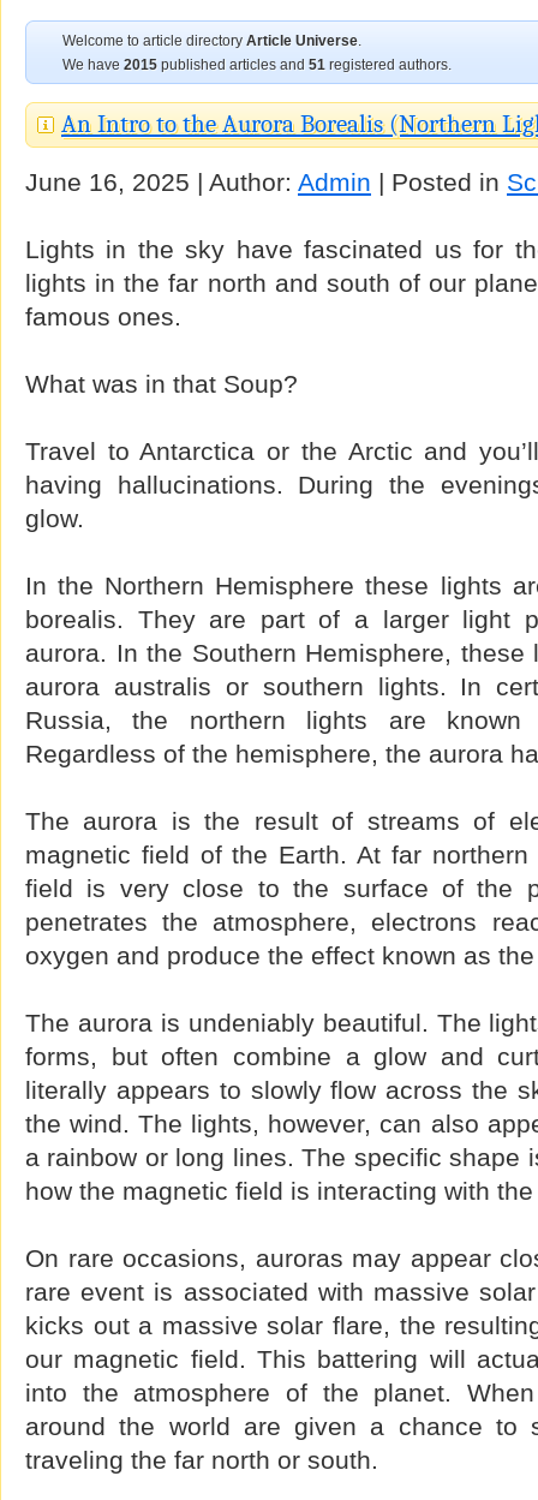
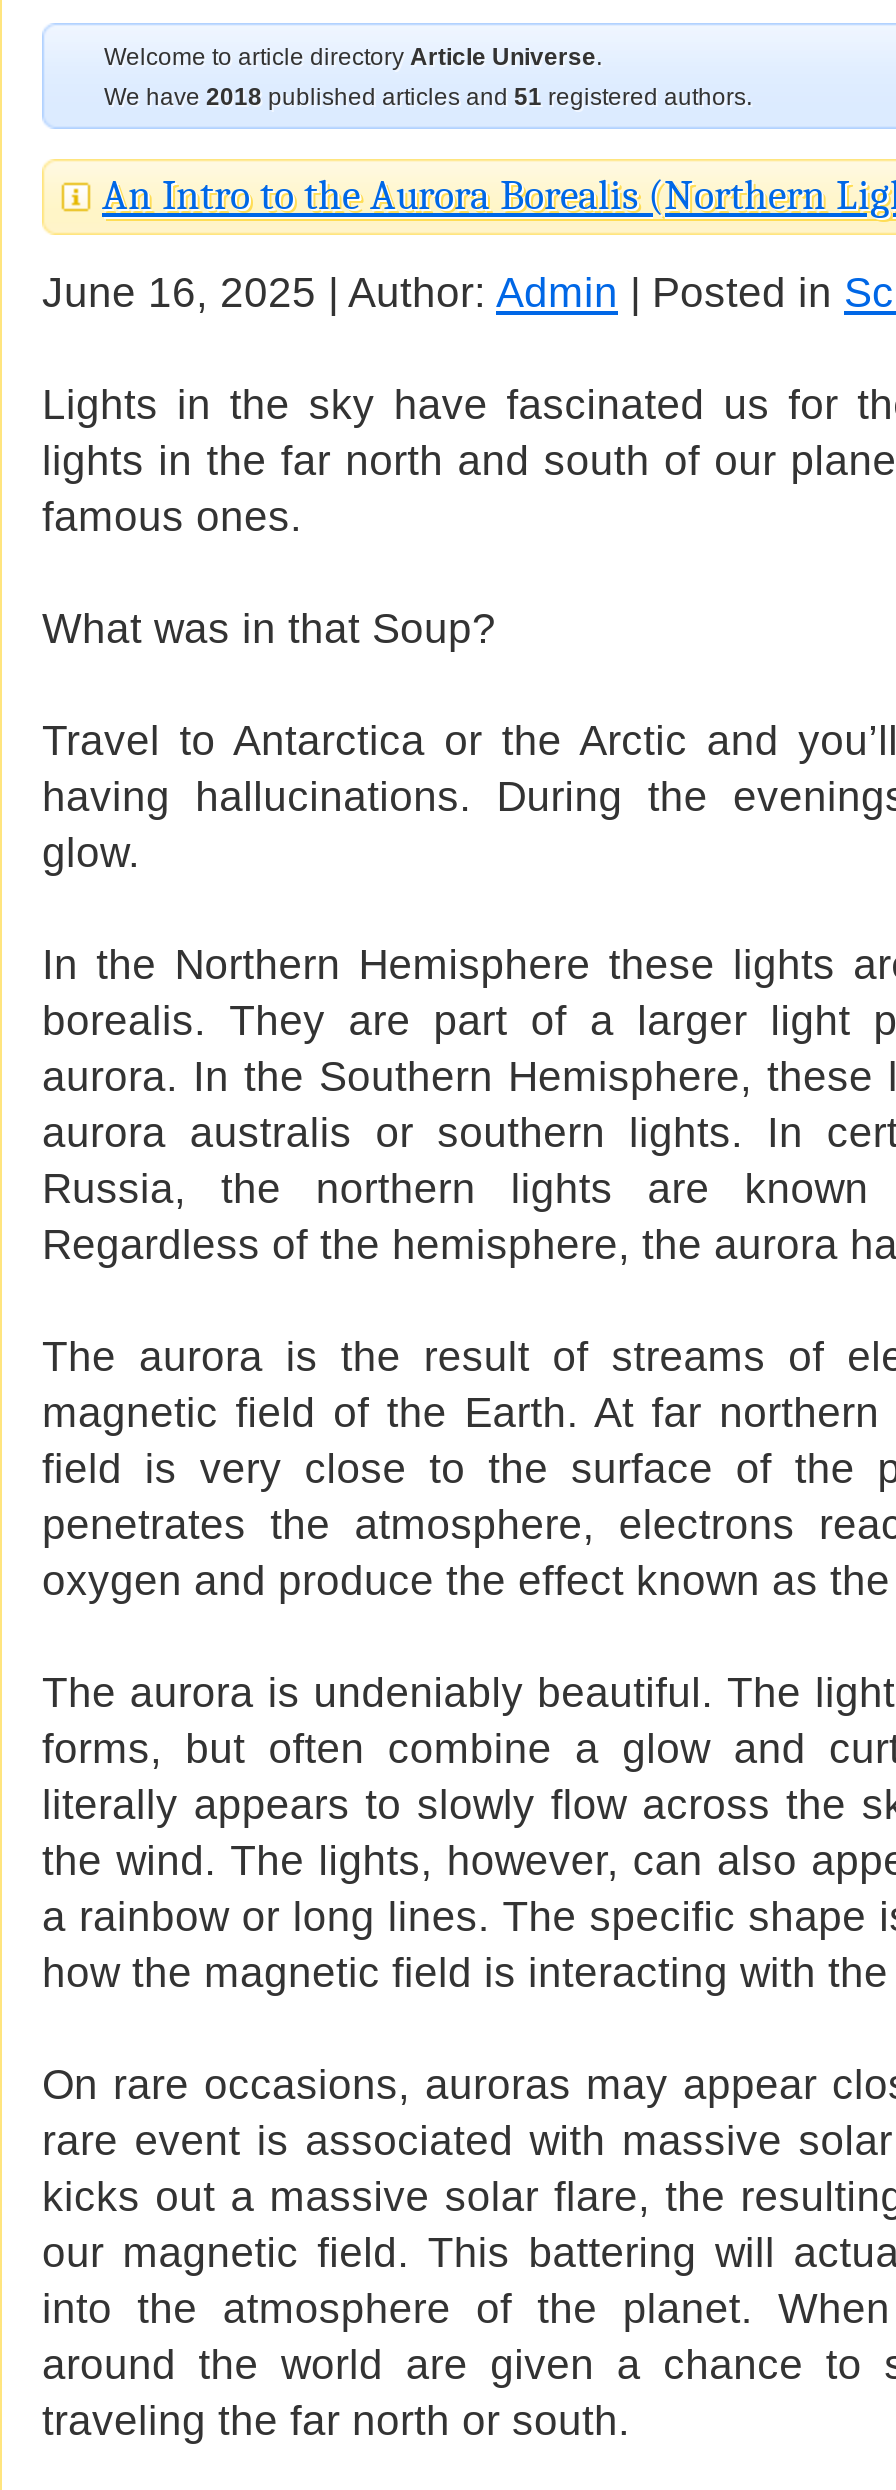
- We have 2015 published articles and 51 registered authors.
+ We have 2018 published articles and 51 registered authors.
